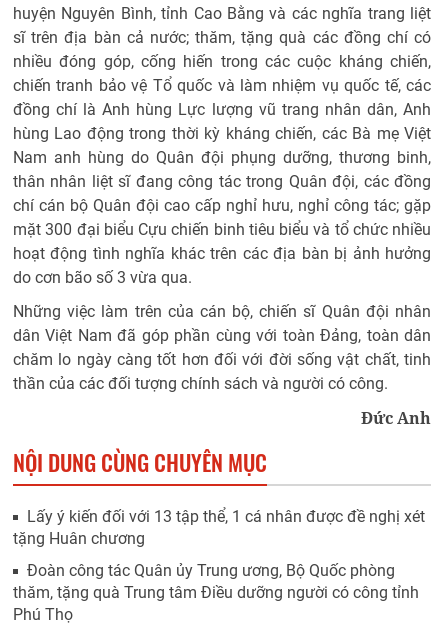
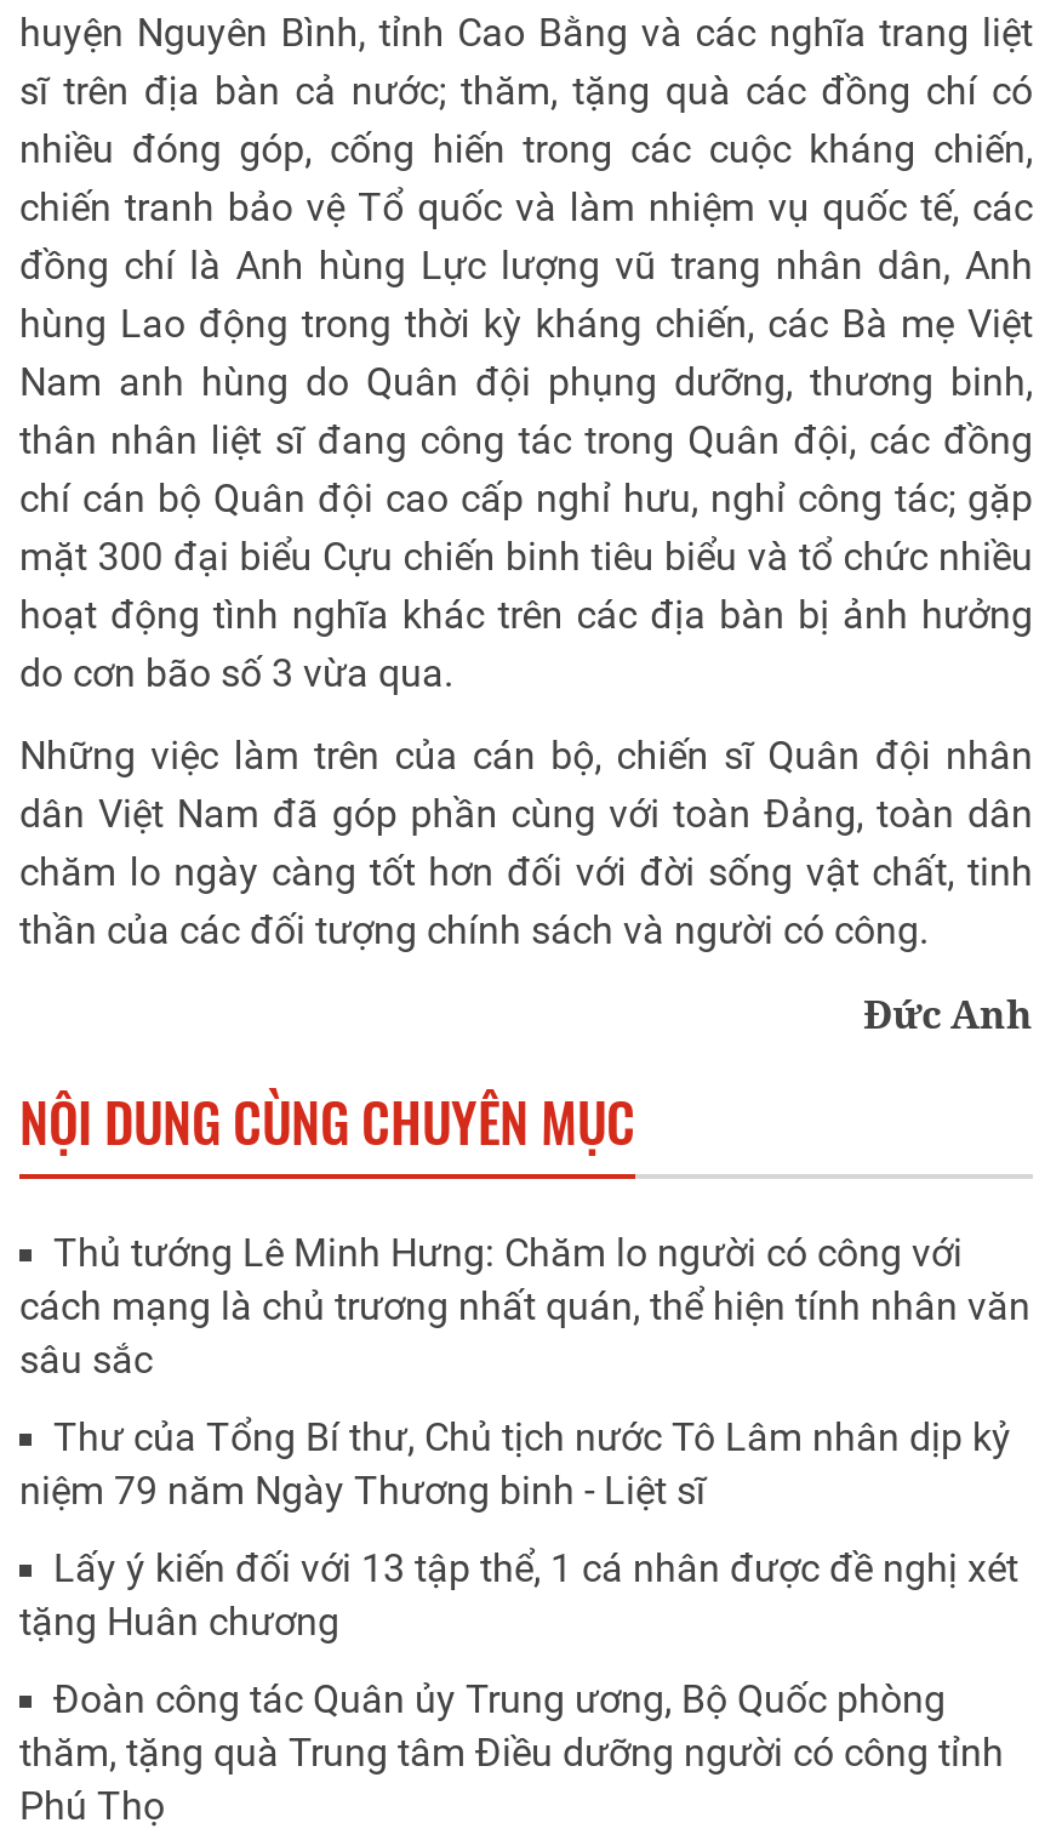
+ Thủ tướng Lê Minh Hưng: Chăm lo người có công với
+ cách mạng là chủ trương nhất quán, thể hiện tính nhân văn
+ sâu sắc
+ Thư của Tổng Bí thư, Chủ tịch nước Tô Lâm nhân dịp kỷ
+ niệm 79 năm Ngày Thương binh - Liệt sĩ
